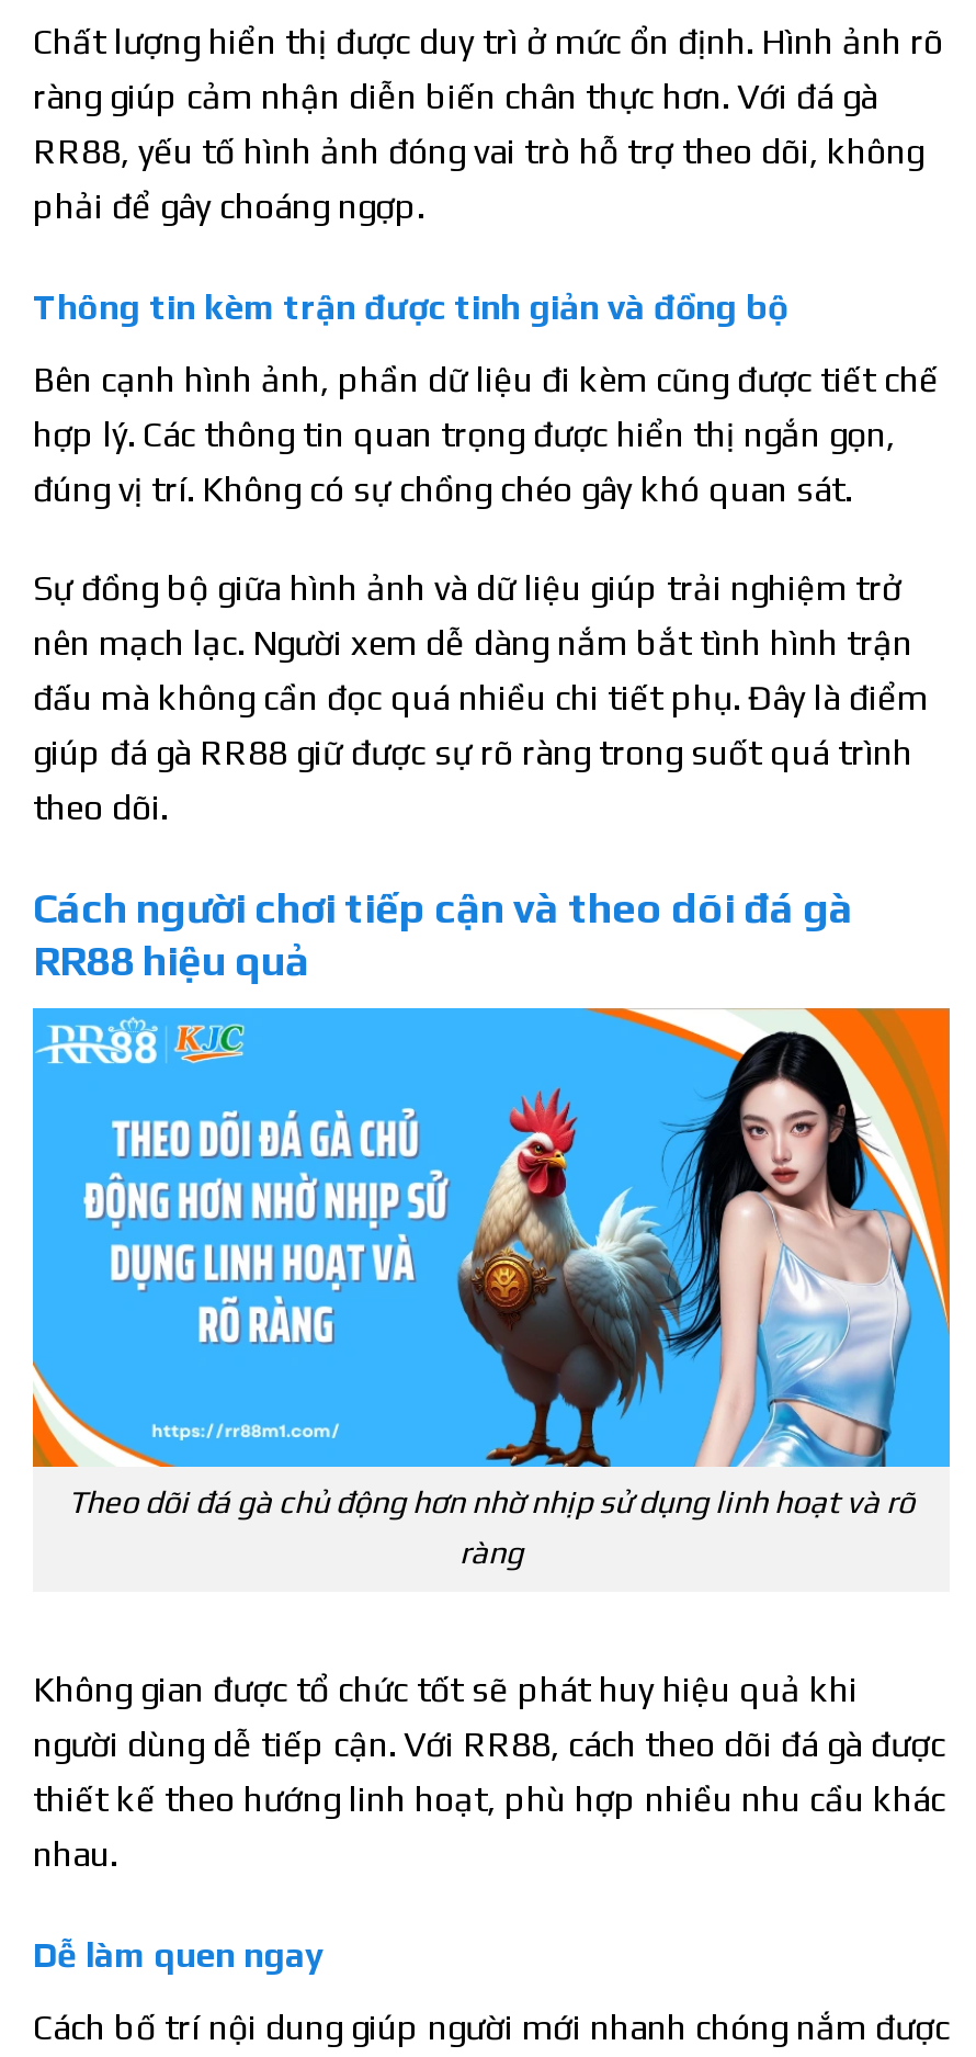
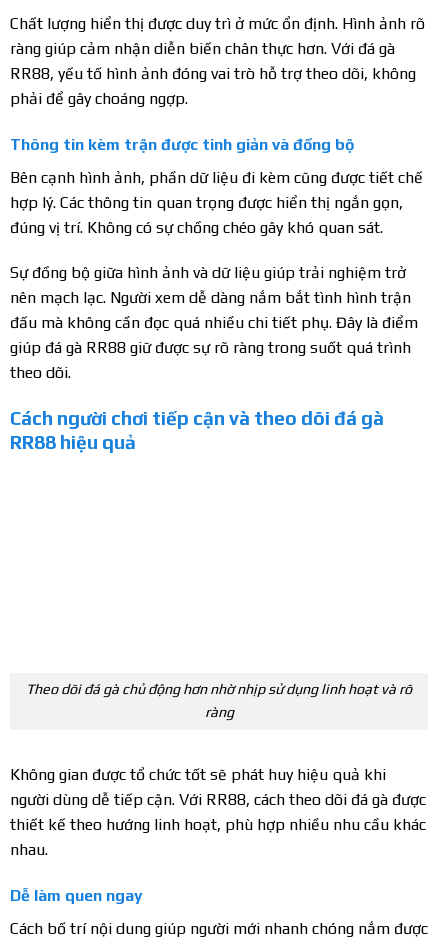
- [image]
